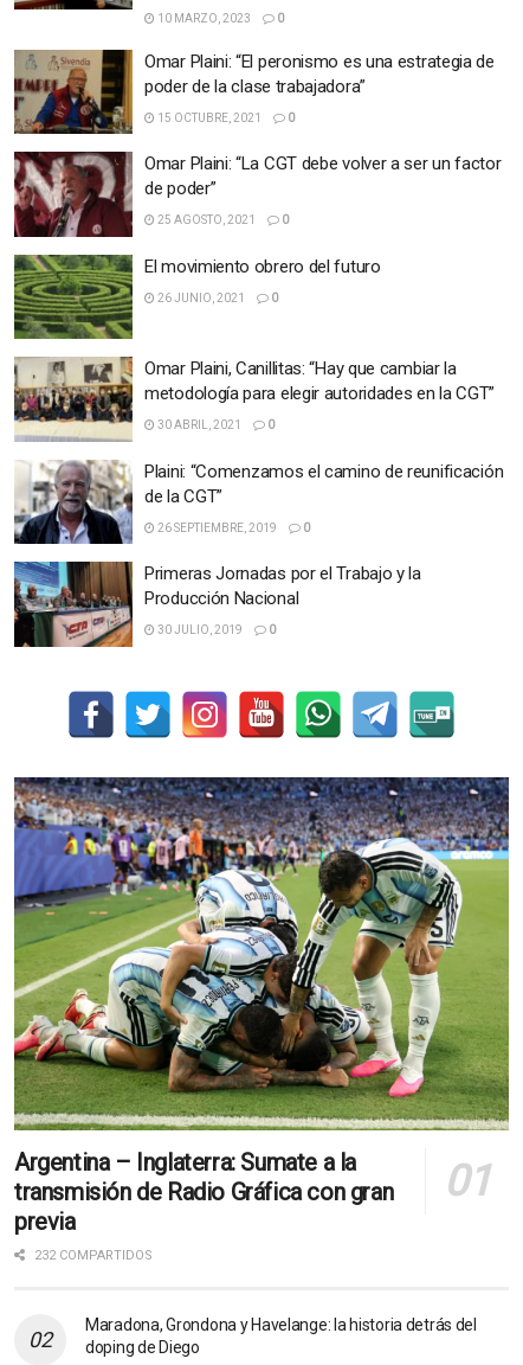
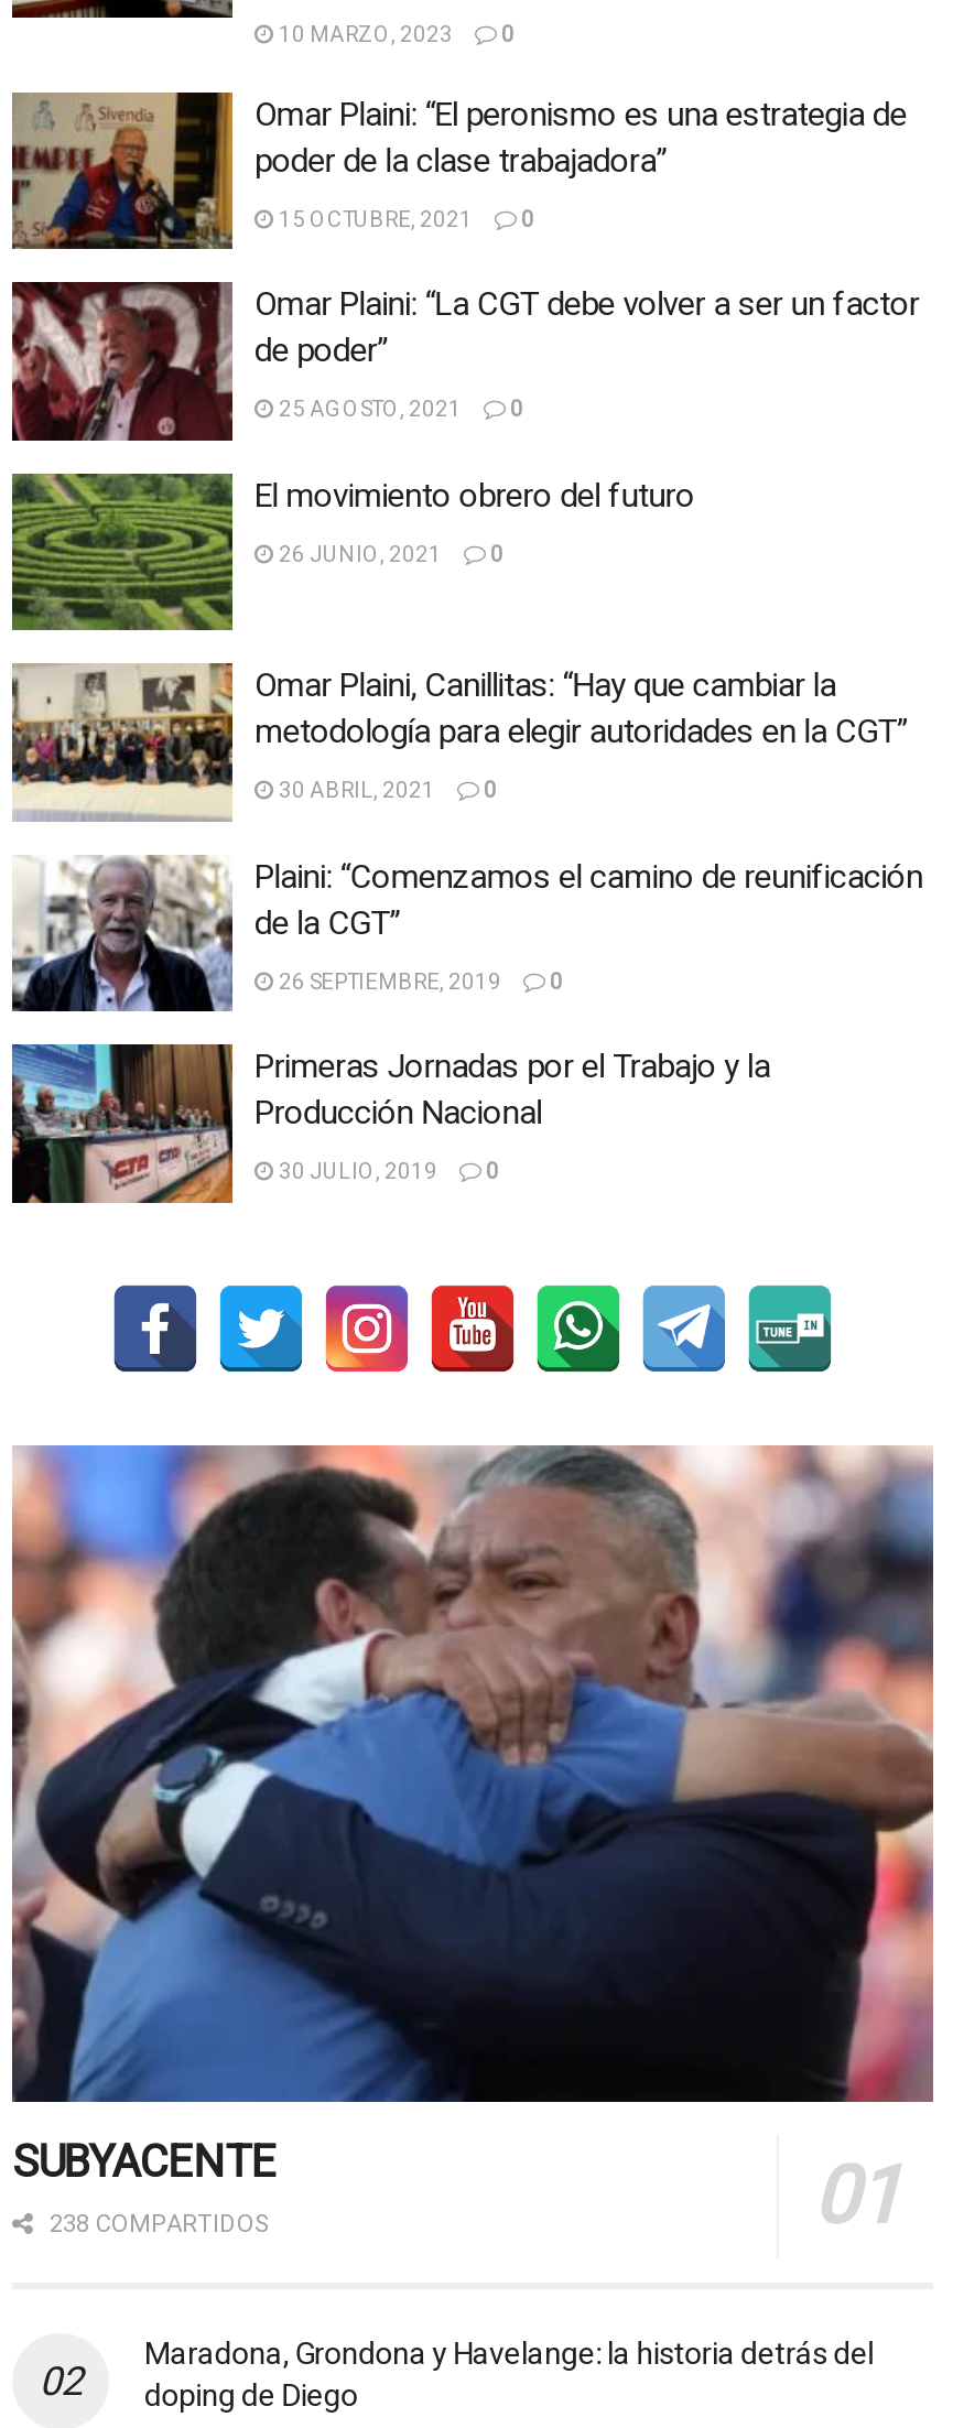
- [image]
- Argentina – Inglaterra: Sumate a la
- transmisión de Radio Gráfica con gran
- previa
- 232 COMPARTIDOS
+ [image]
+ SUBYACENTE
+ 238 COMPARTIDOS
